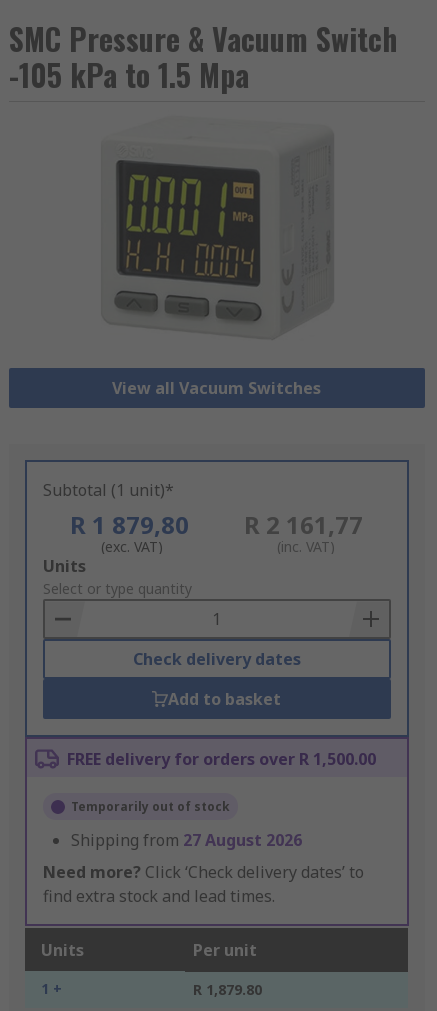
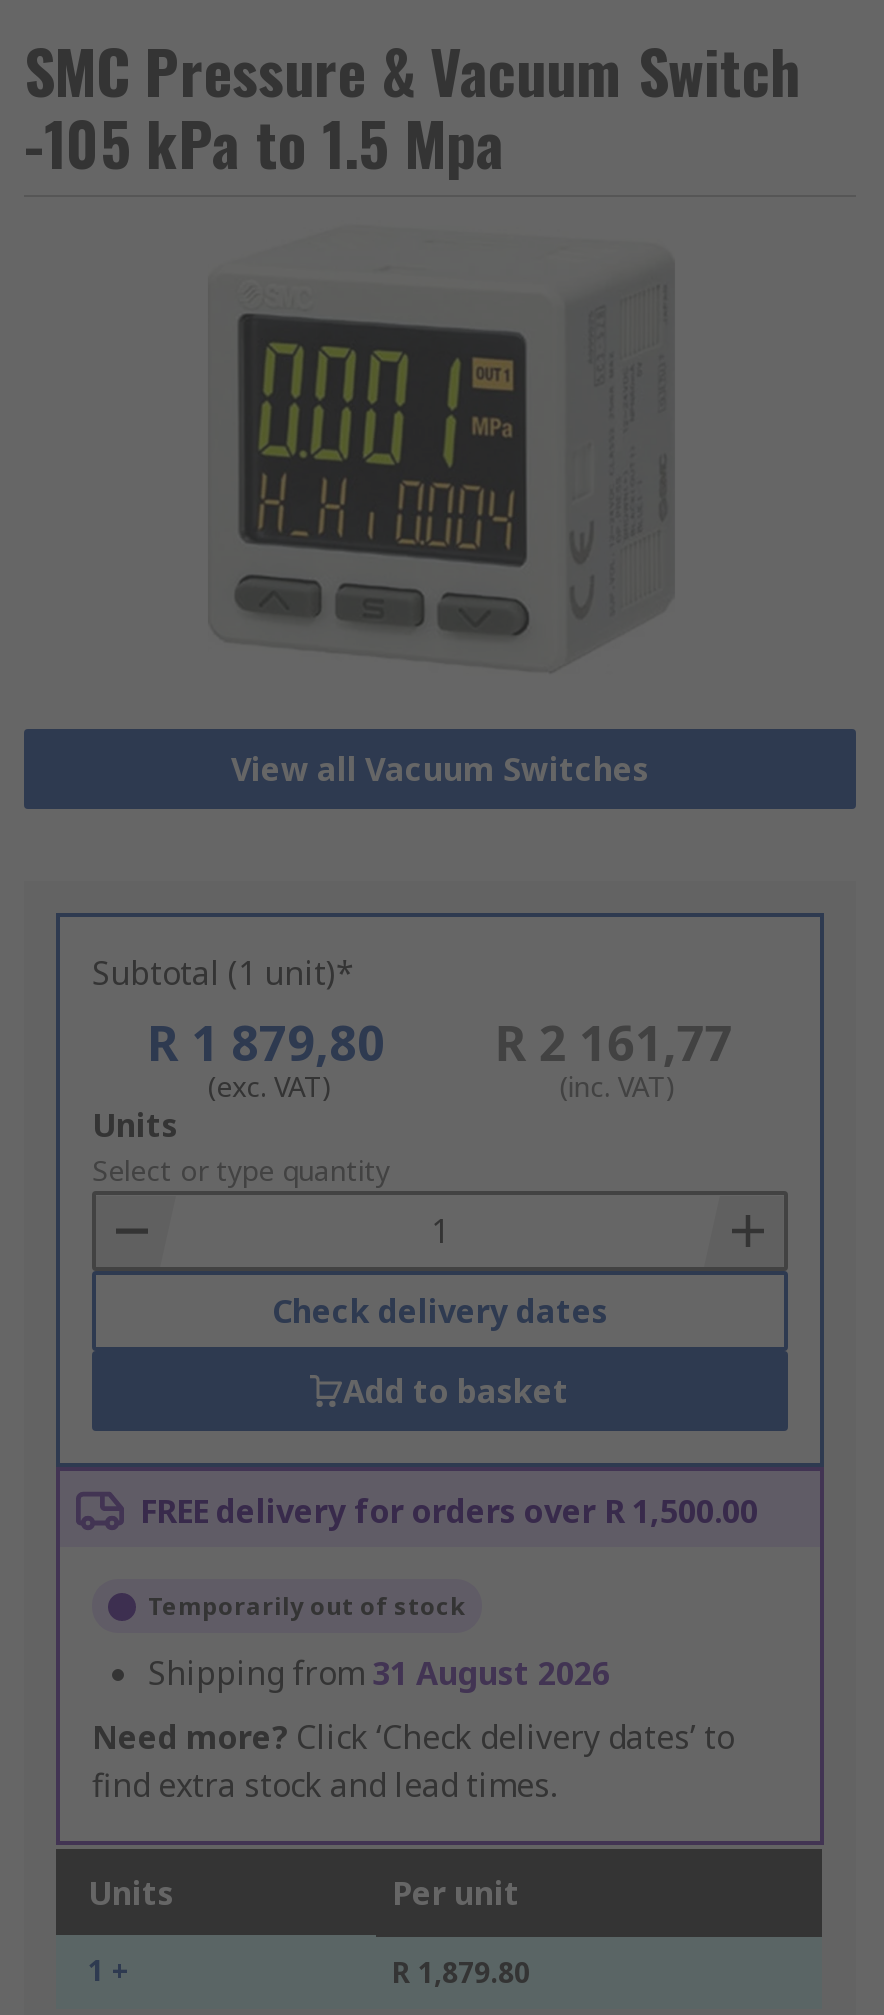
- Shipping from 27 August 2026
+ Shipping from 31 August 2026
